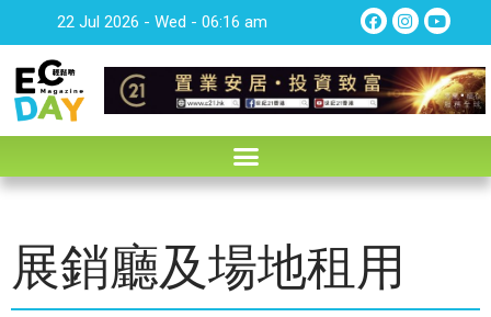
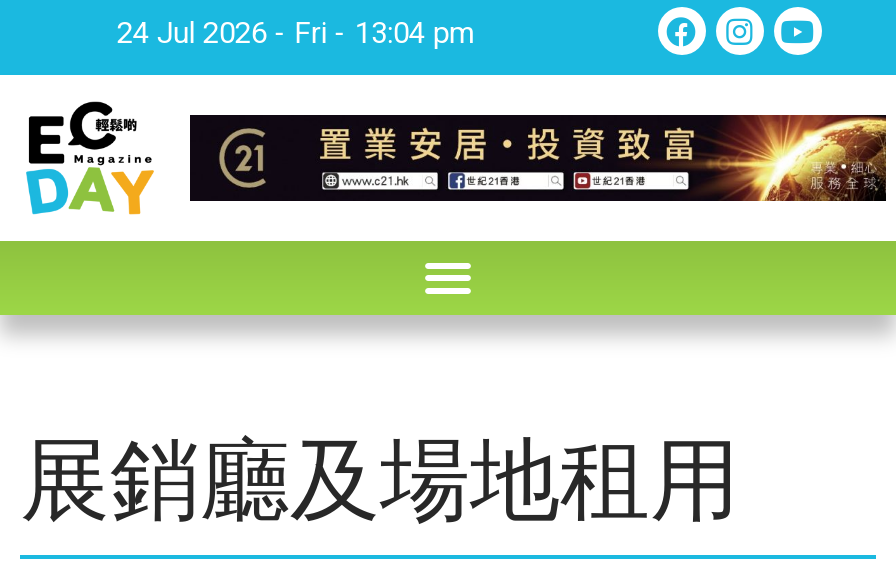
- 22 Jul 2026 - Wed - 06:16 am
+ 24 Jul 2026 - Fri - 13:04 pm
